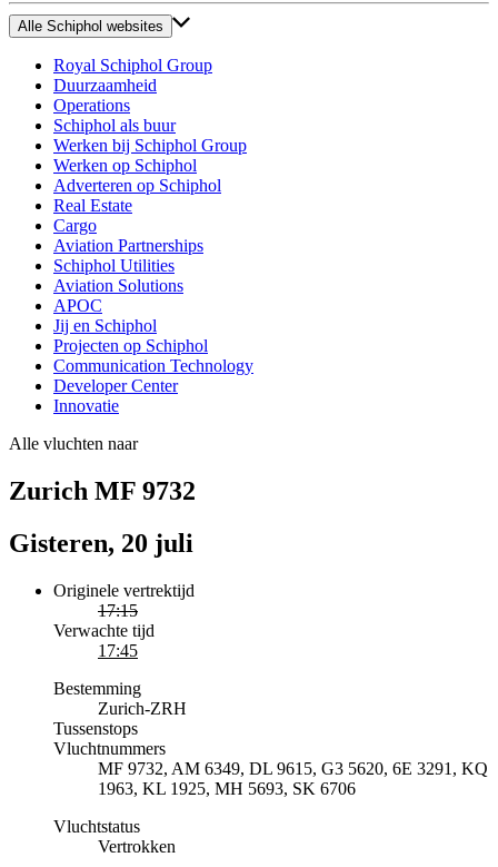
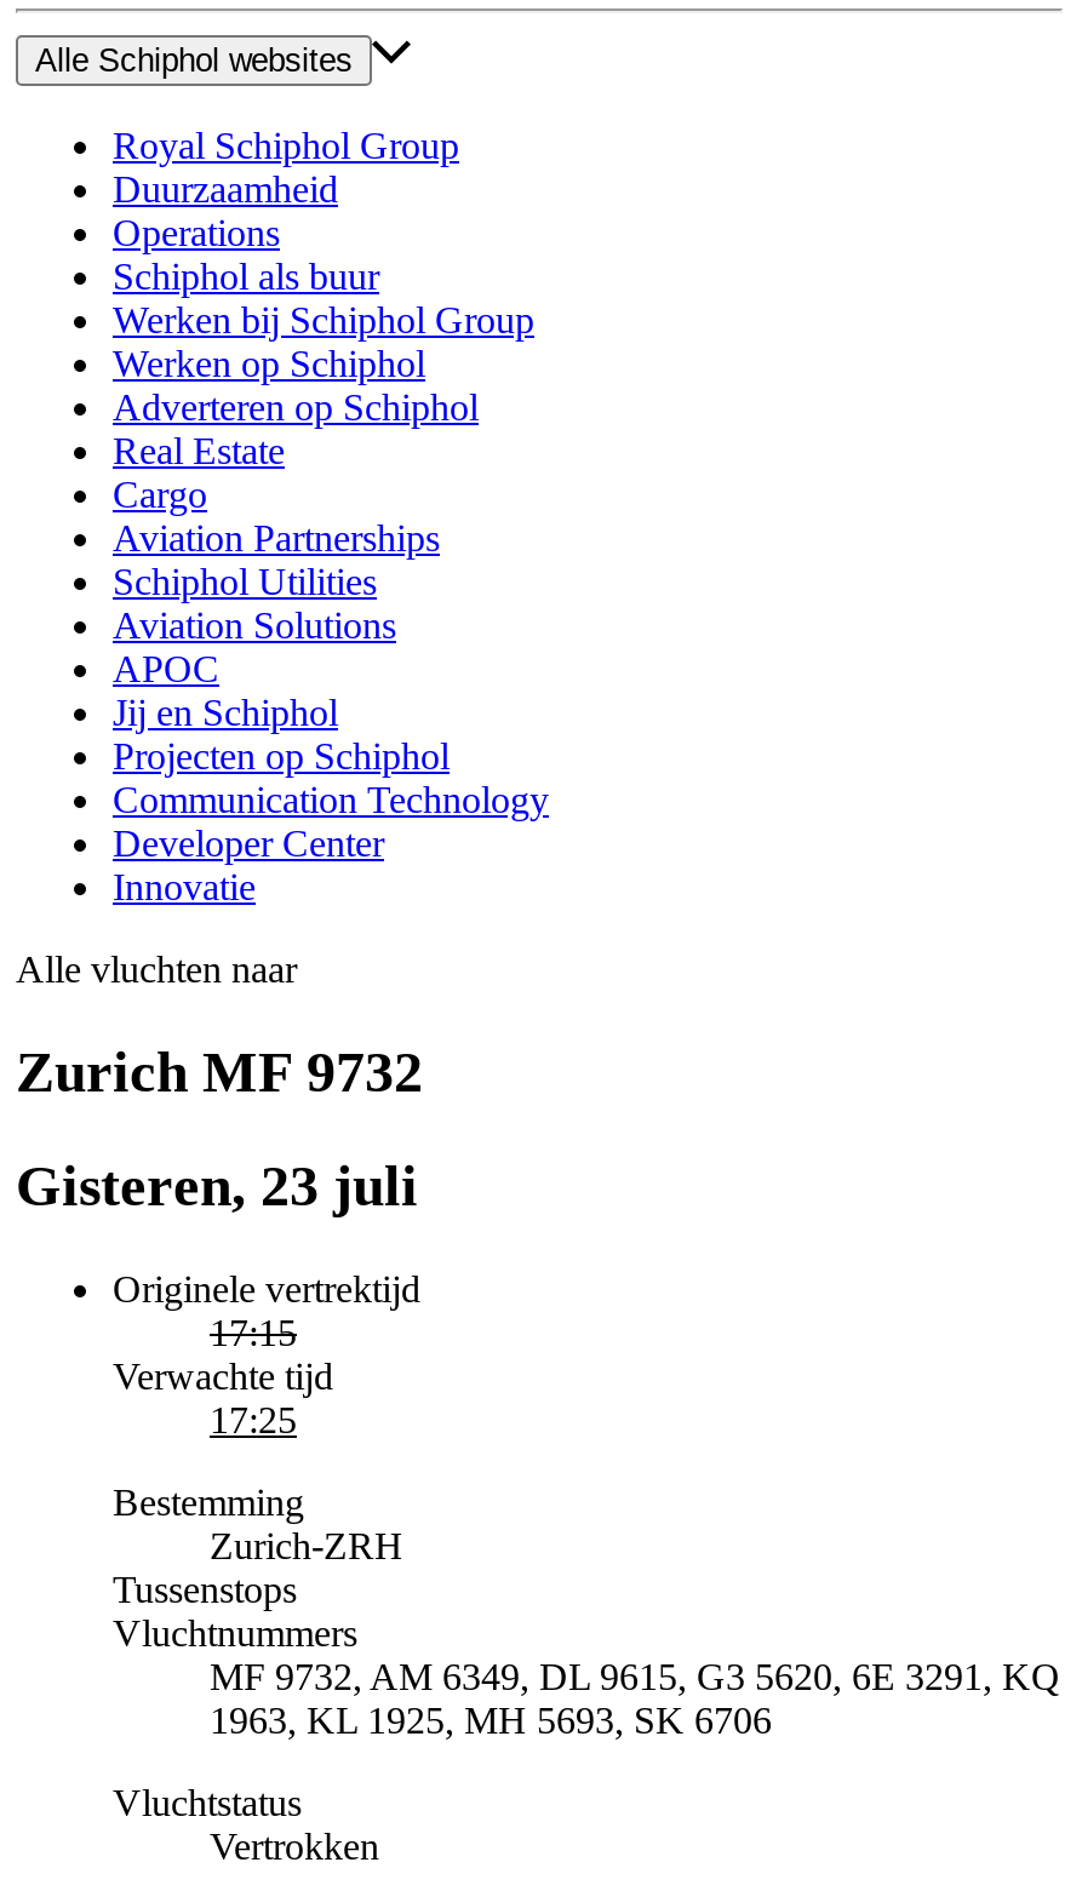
- Gisteren, 20 juli
+ Gisteren, 23 juli

- 17:45
+ 17:25
